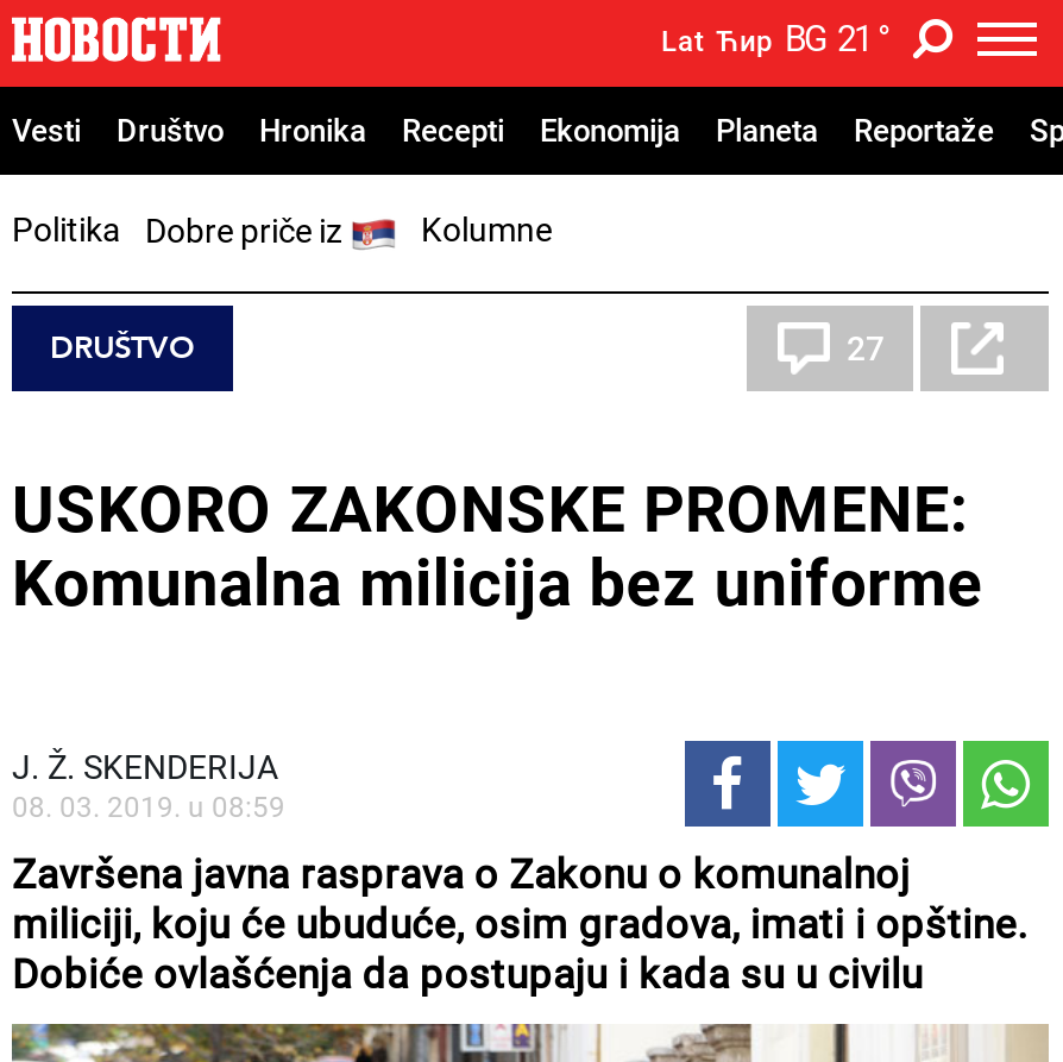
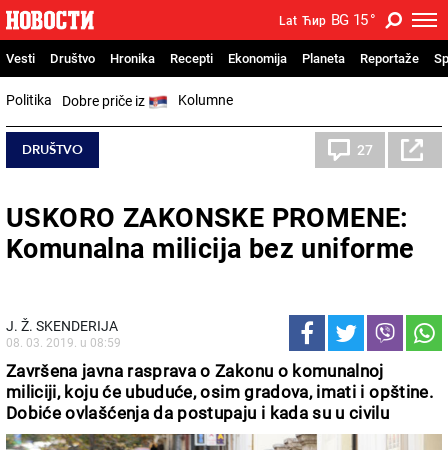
- Lat Ћир BG 21 °
+ Lat Ћир BG 15 °
